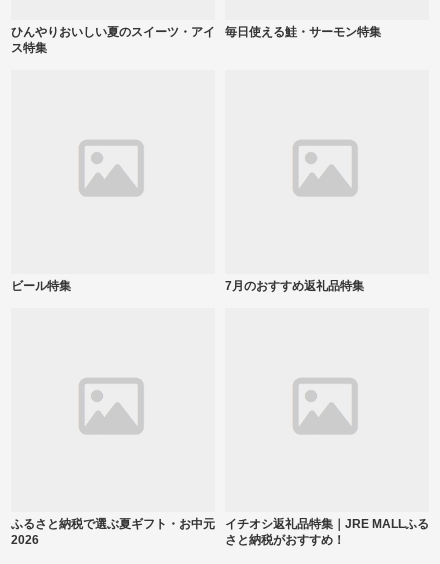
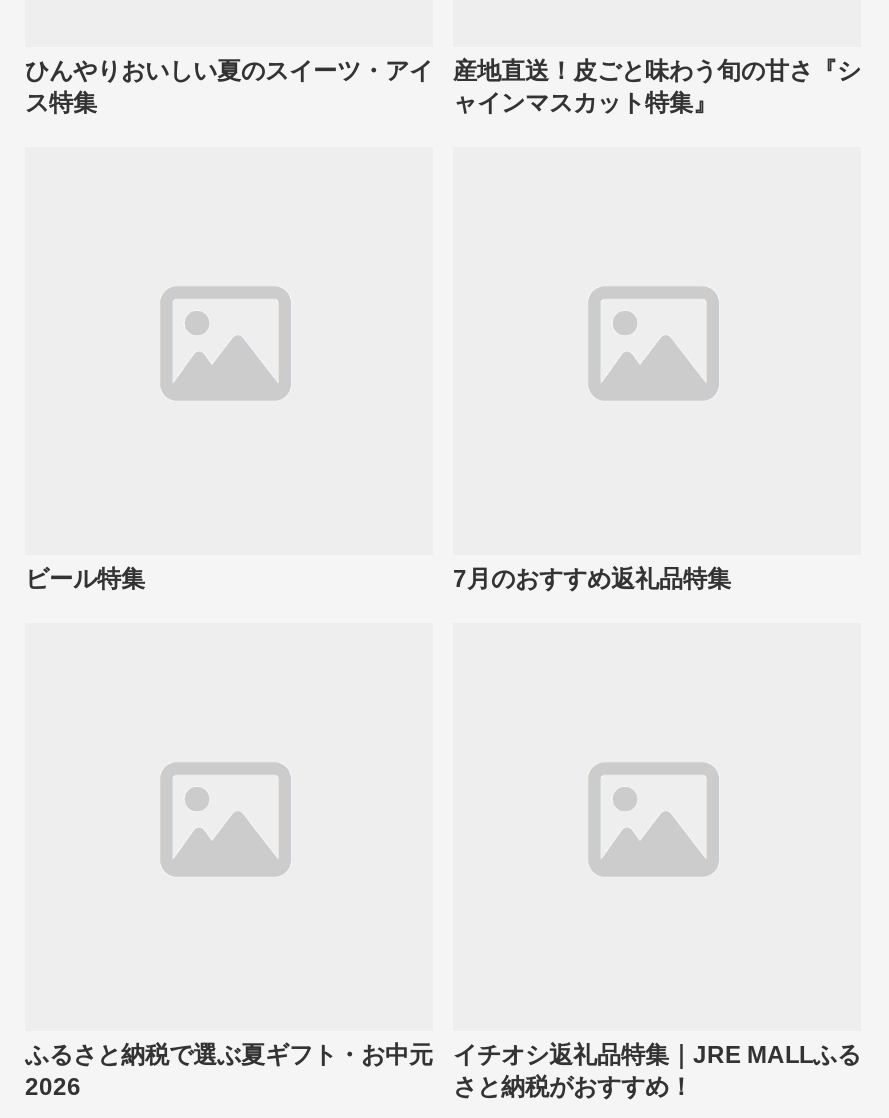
- 毎日使える鮭・サーモン特集
+ 産地直送！皮ごと味わう旬の甘さ『シ
+ ャインマスカット特集』
